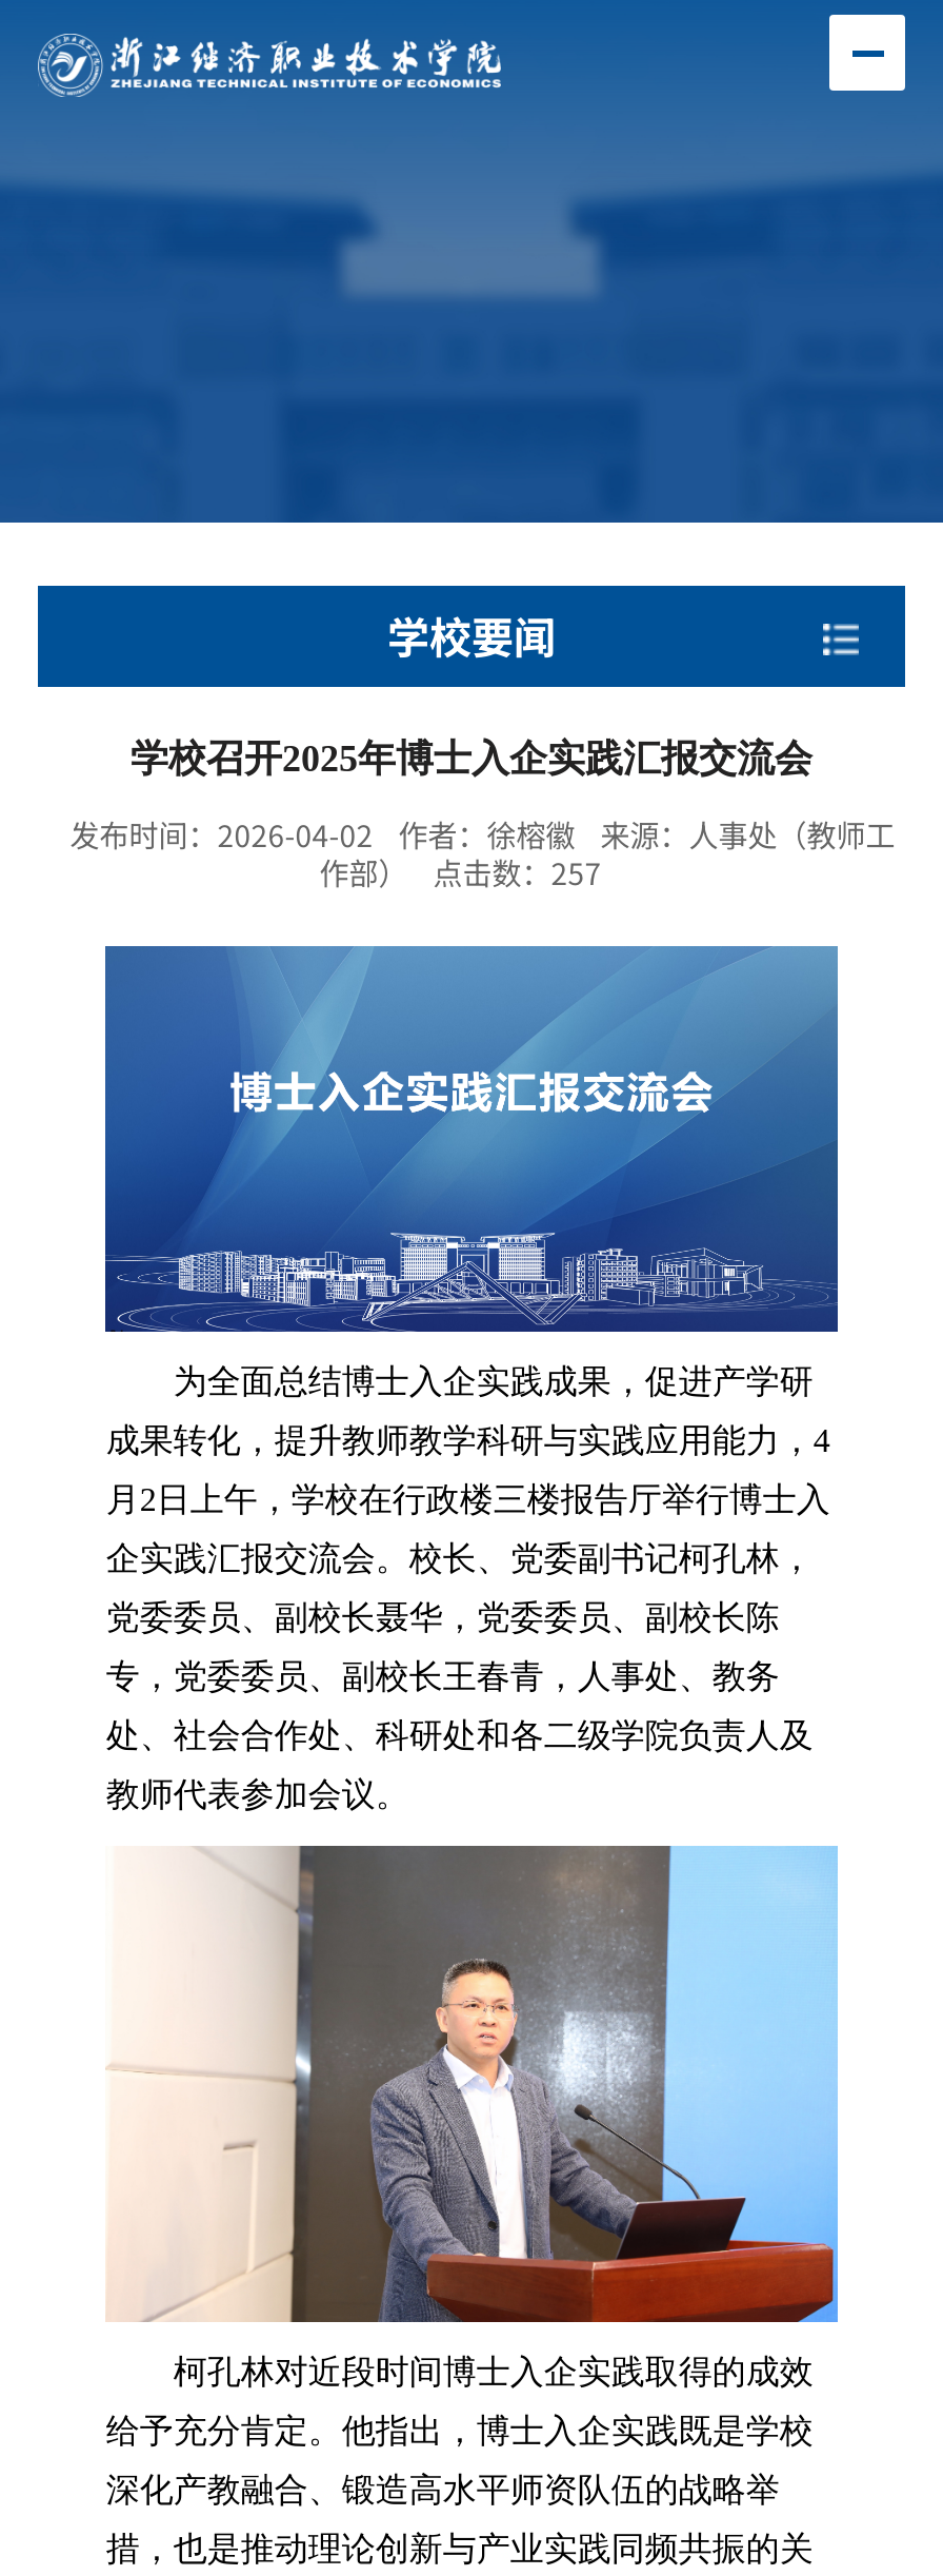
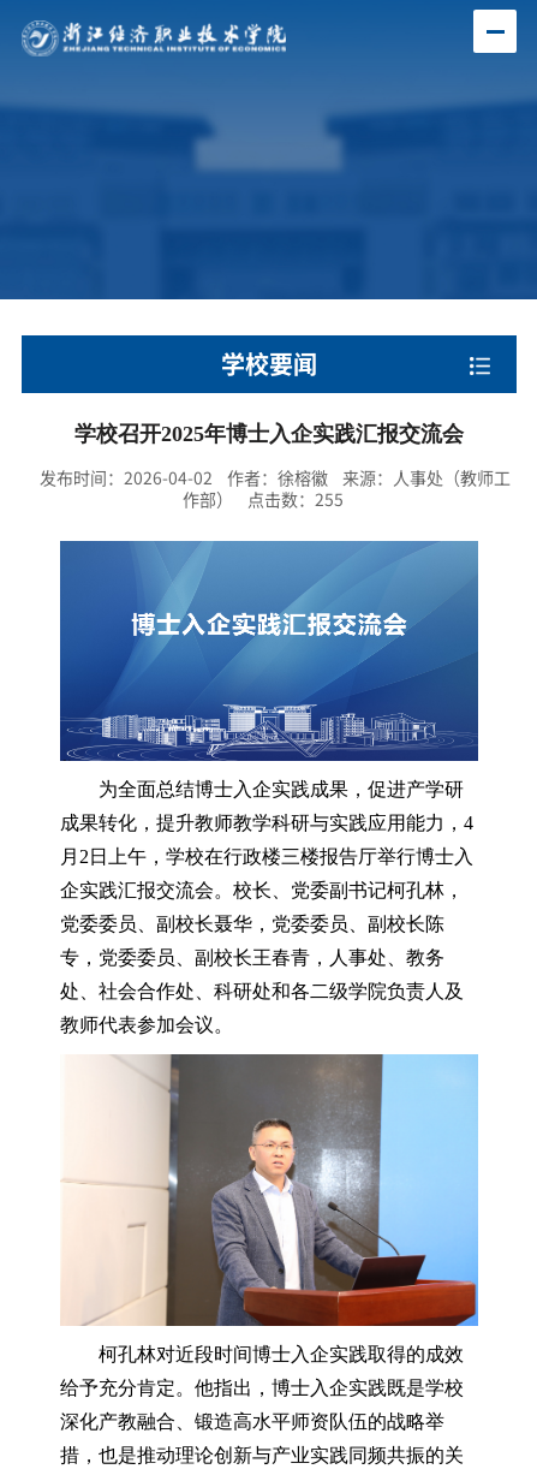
- 作部） 点击数：257
+ 作部） 点击数：255
